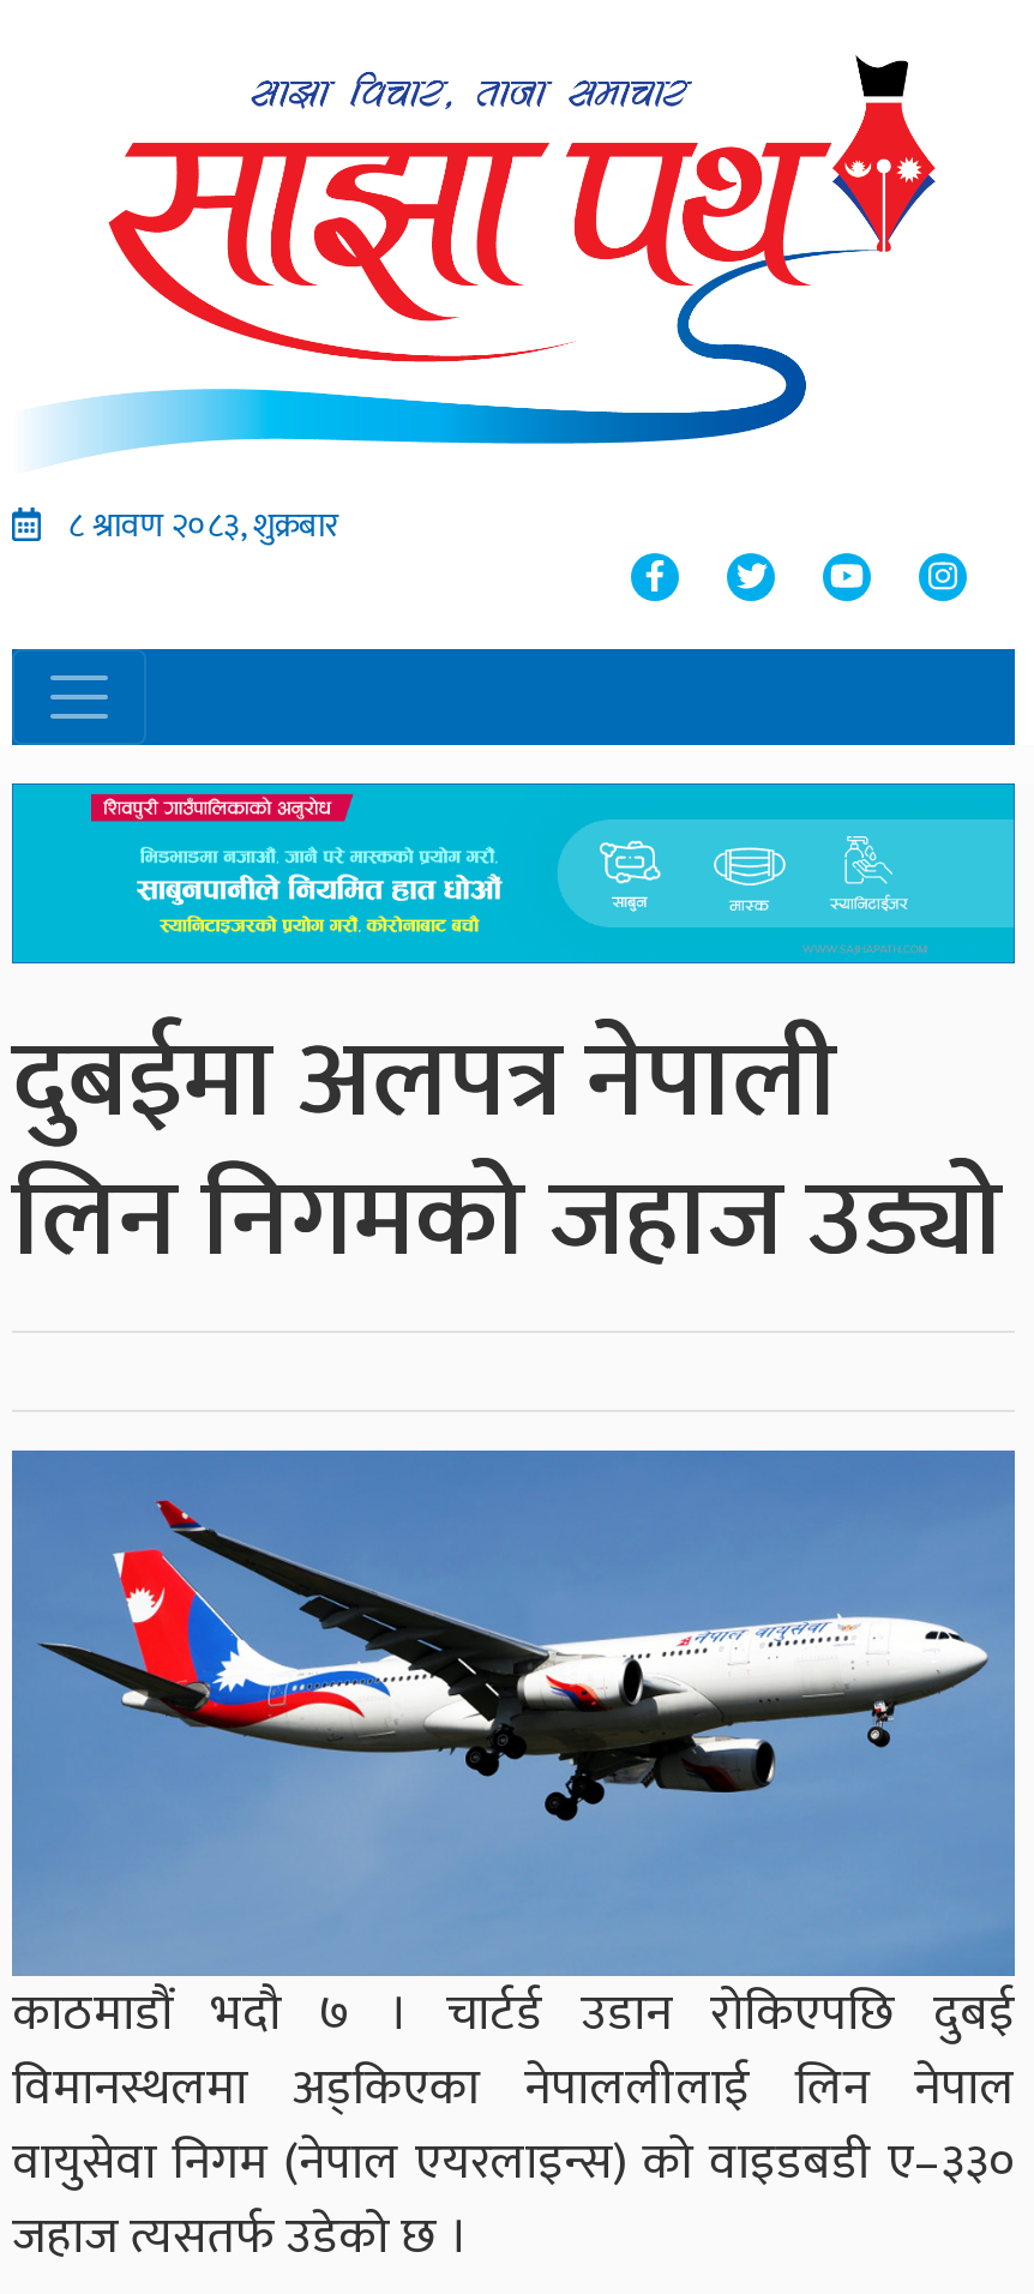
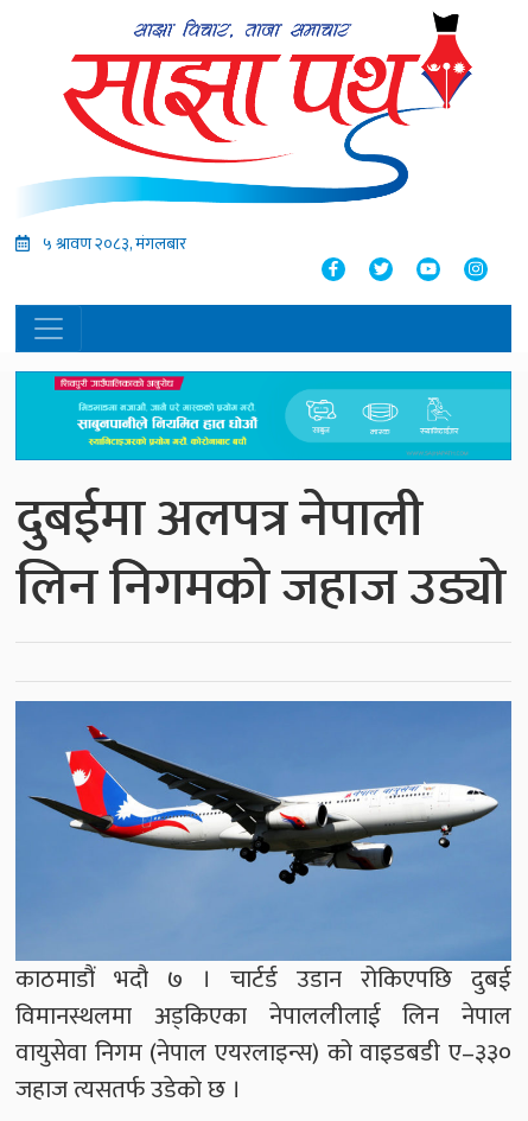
- ८ श्रावण २०८३, शुक्रबार
+ ५ श्रावण २०८३, मंगलबार
